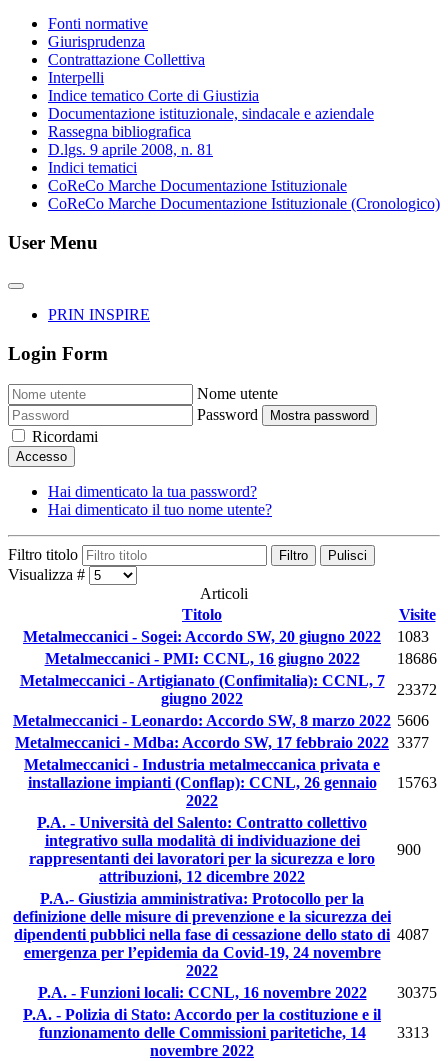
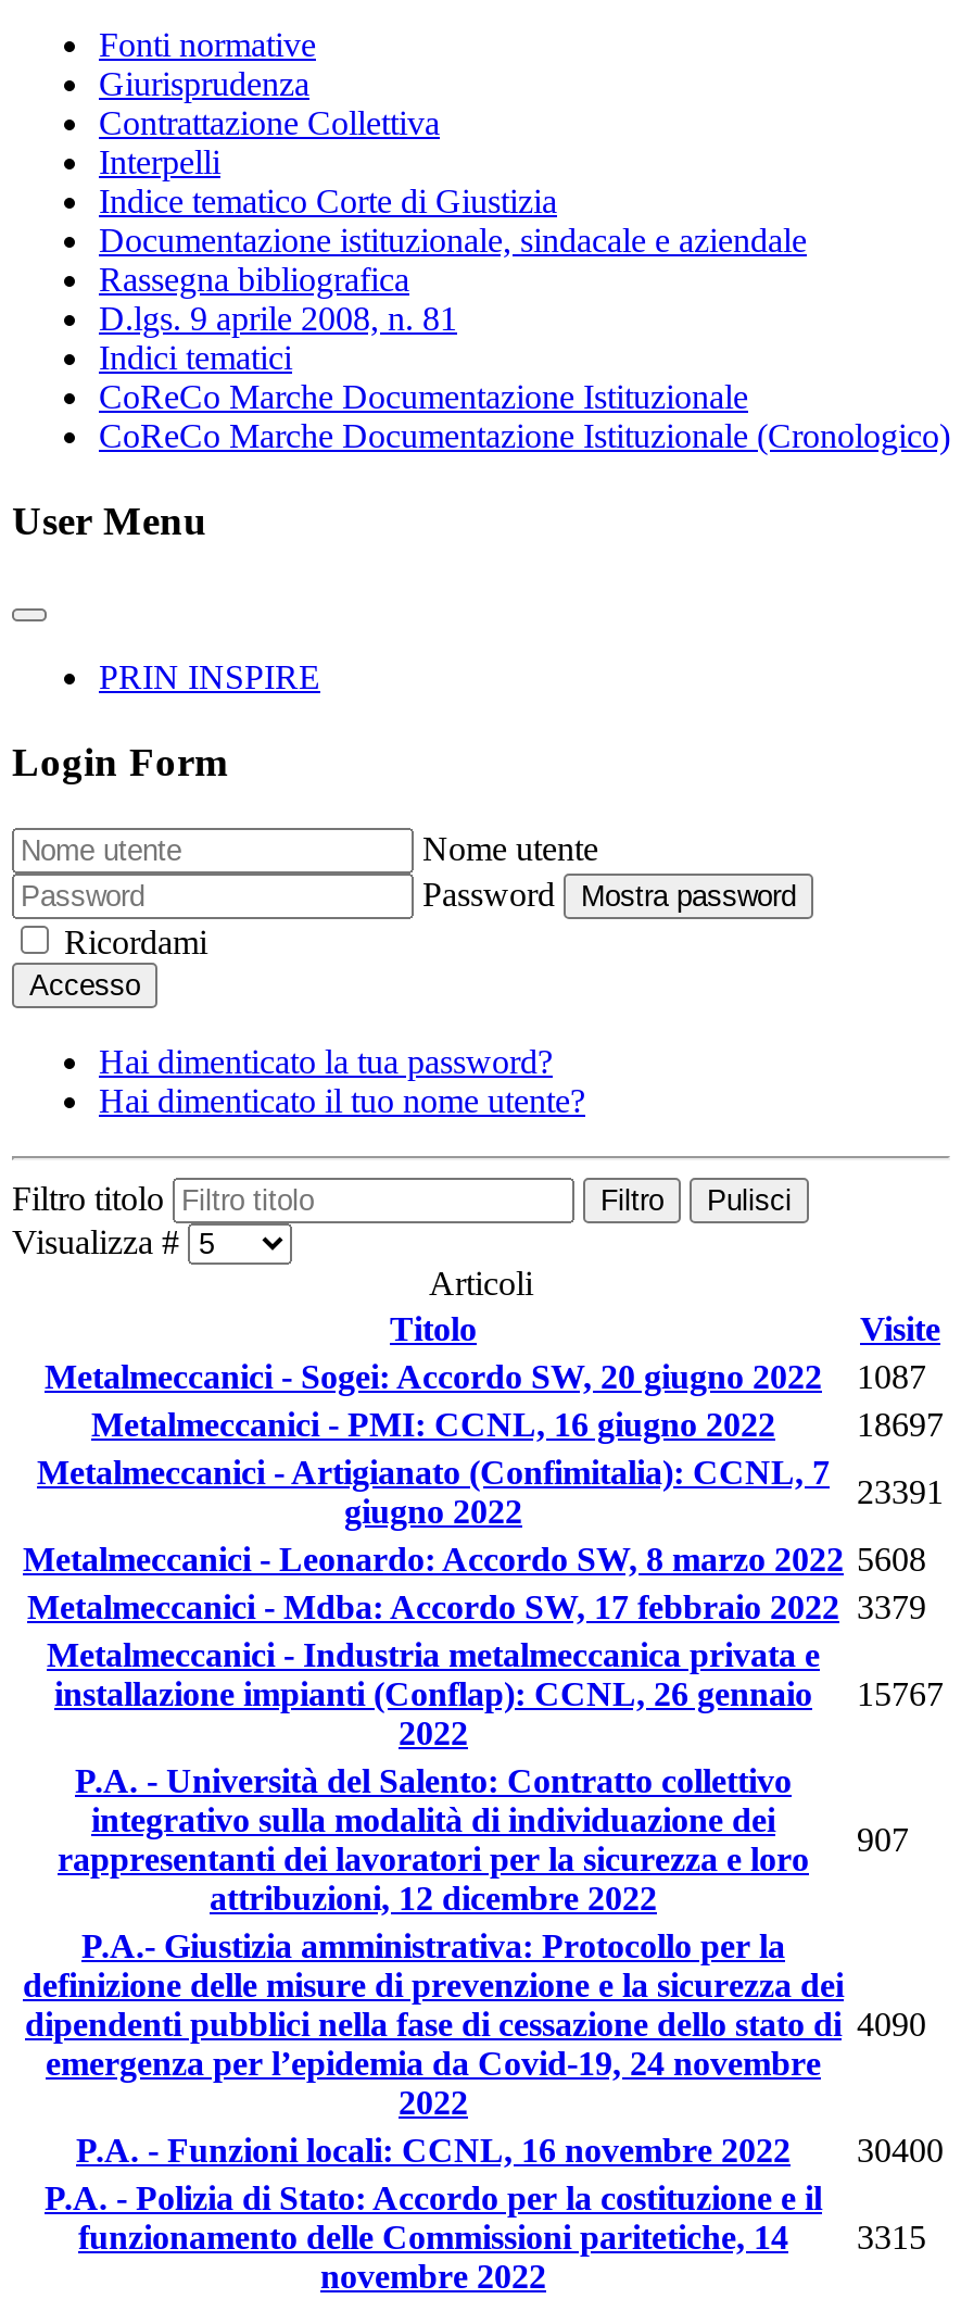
- Metalmeccanici - Sogei: Accordo SW, 20 giugno 2022 1083
+ Metalmeccanici - Sogei: Accordo SW, 20 giugno 2022 1087

- 18686
+ 18697

- 23372
+ 23391

- Metalmeccanici - Leonardo: Accordo SW, 8 marzo 2022 5606
+ Metalmeccanici - Leonardo: Accordo SW, 8 marzo 2022 5608

- Metalmeccanici - Mdba: Accordo SW, 17 febbraio 2022 3377
+ Metalmeccanici - Mdba: Accordo SW, 17 febbraio 2022 3379

- installazione impianti (Conflap): CCNL, 26 gennaio 15763
+ installazione impianti (Conflap): CCNL, 26 gennaio 15767

- 900
+ 907

- dipendenti pubblici nella fase di cessazione dello stato di 4087
+ dipendenti pubblici nella fase di cessazione dello stato di 4090

- P.A. - Funzioni locali: CCNL, 16 novembre 2022 30375
+ P.A. - Funzioni locali: CCNL, 16 novembre 2022 30400

- funzionamento delle Commissioni paritetiche, 14 3313
+ funzionamento delle Commissioni paritetiche, 14 3315
